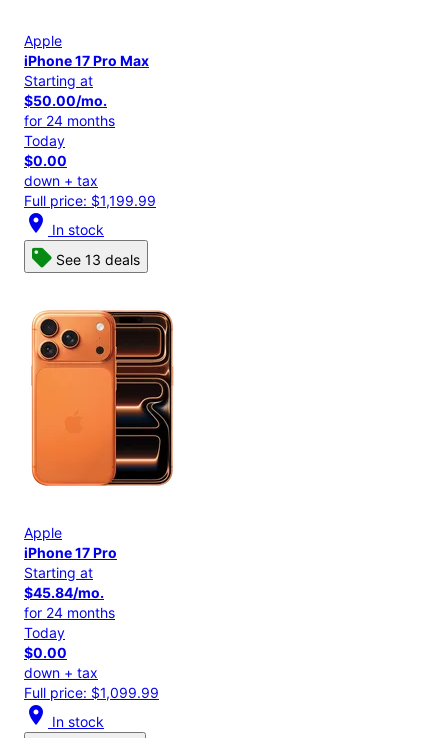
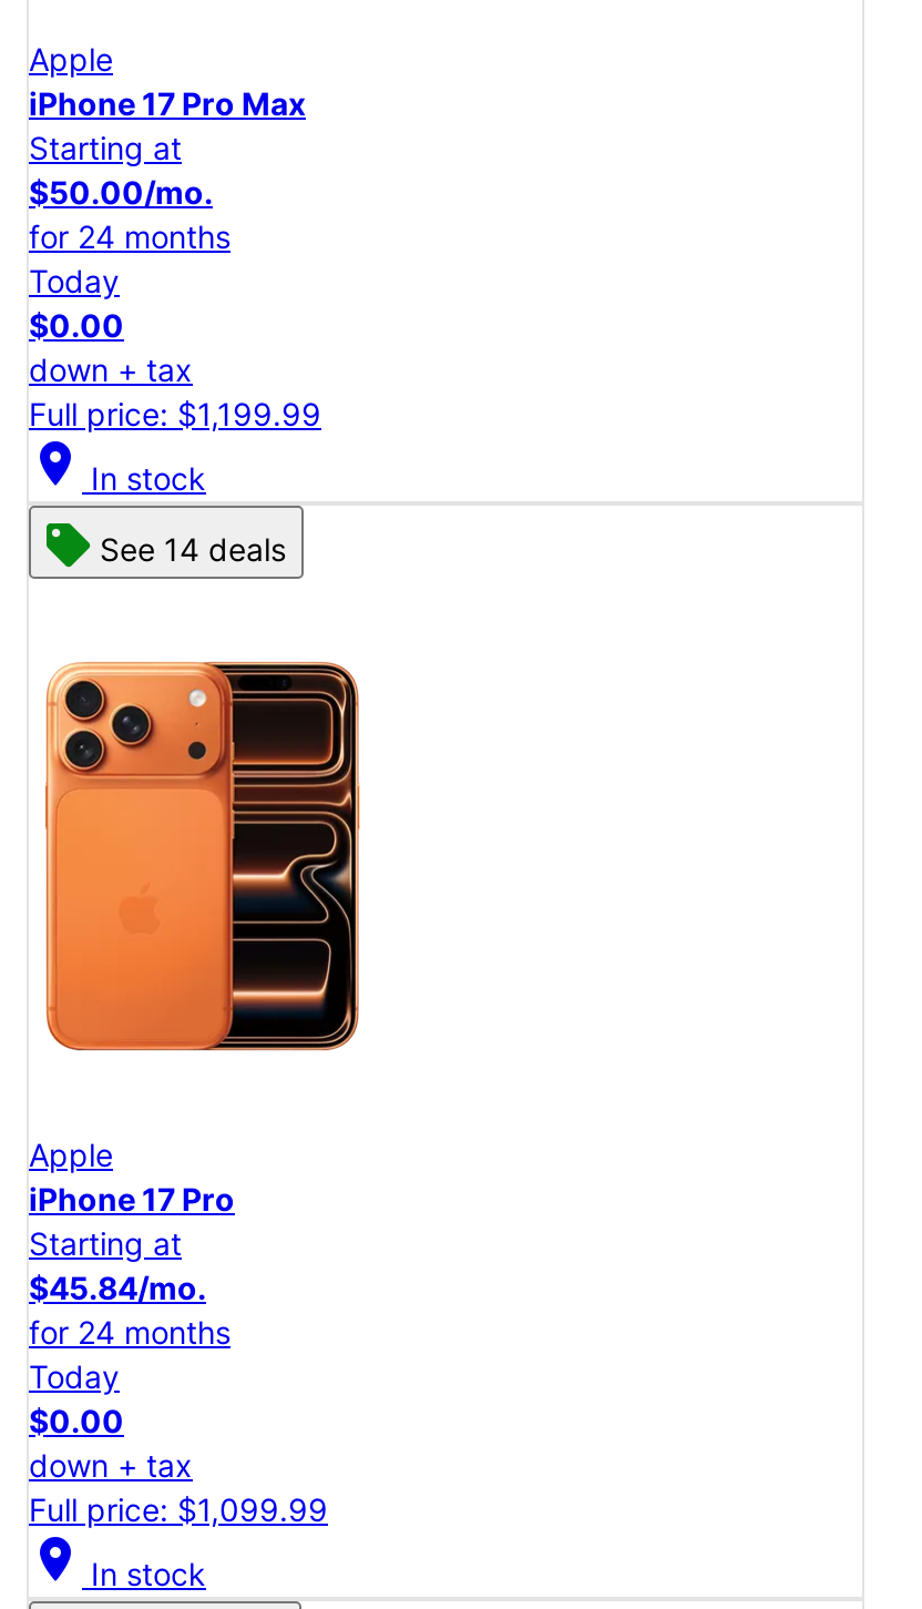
- See 13 deals
+ See 14 deals
